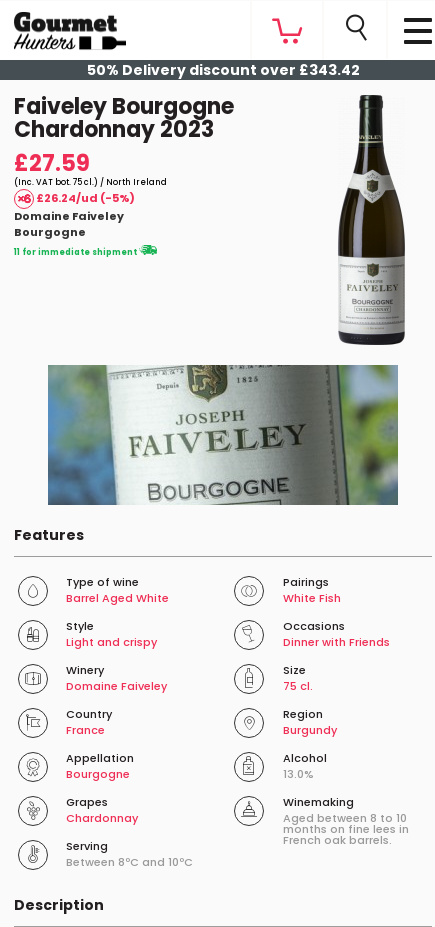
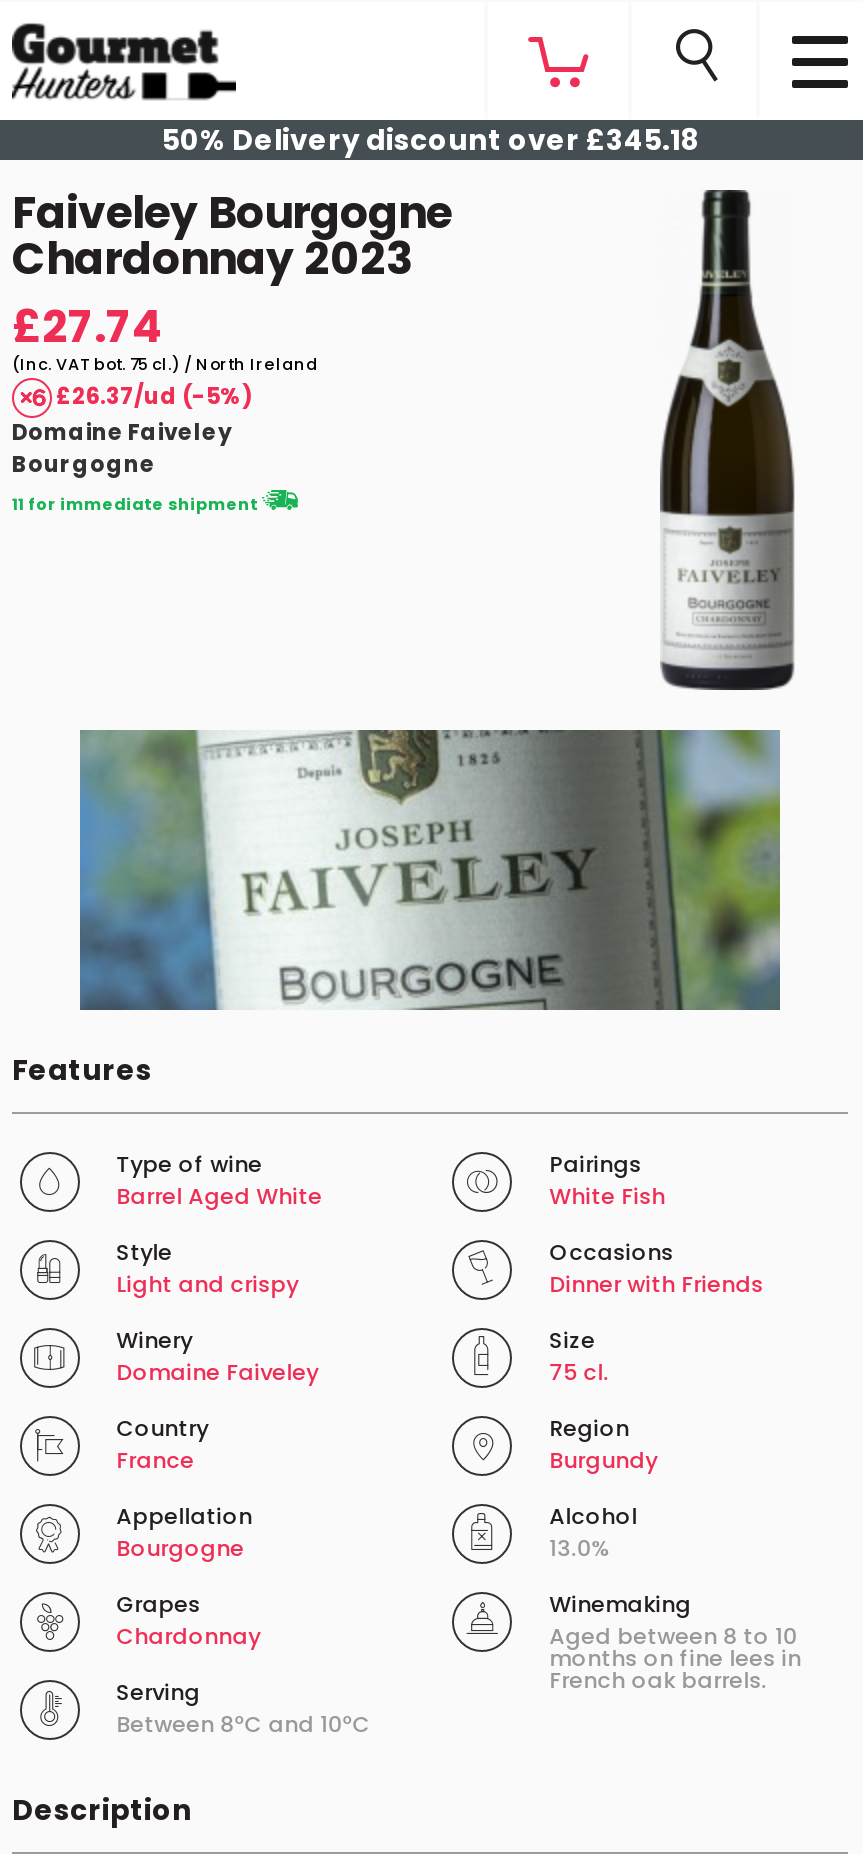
- 50% Delivery discount over £343.42
+ 50% Delivery discount over £345.18

- £27.59
+ £27.74

- £26.24/ud (-5%)
+ £26.37/ud (-5%)
